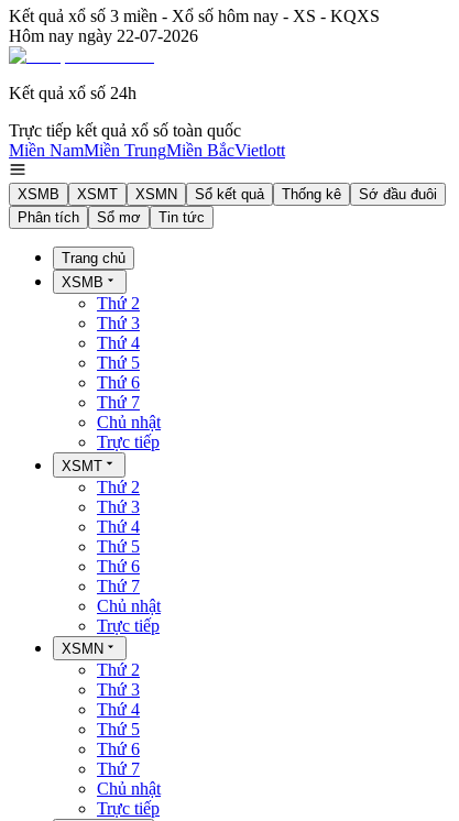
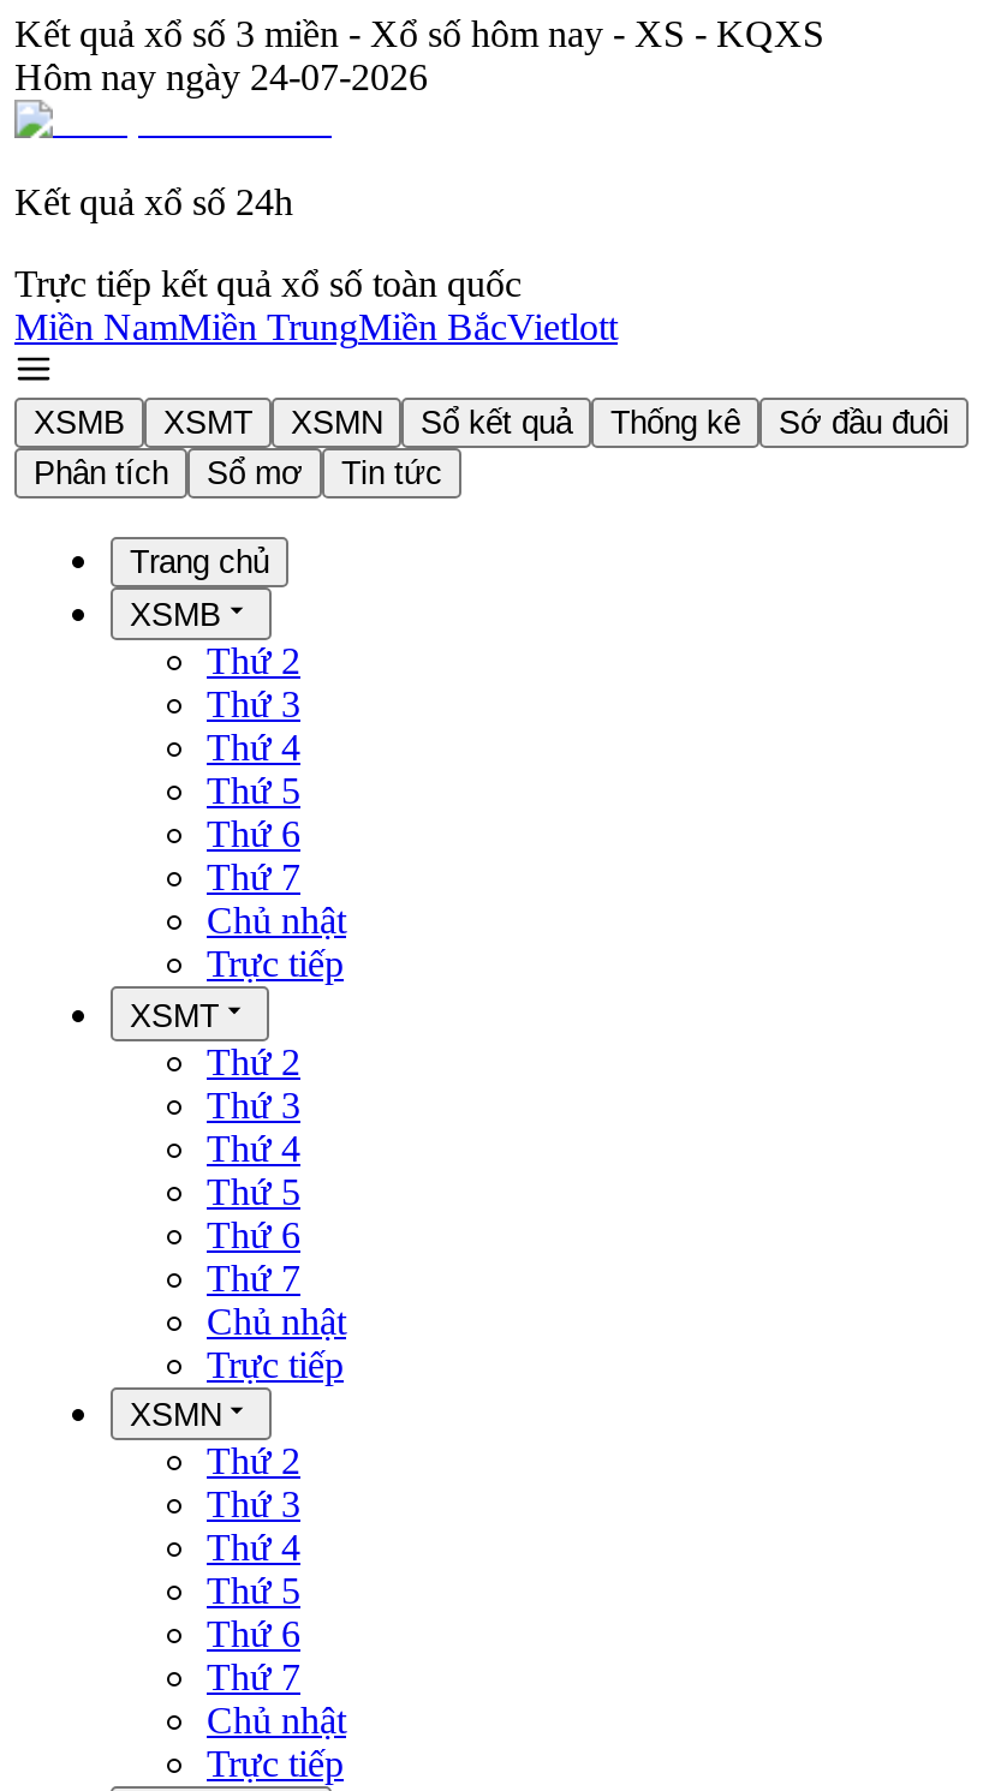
- Hôm nay ngày 22-07-2026
+ Hôm nay ngày 24-07-2026
